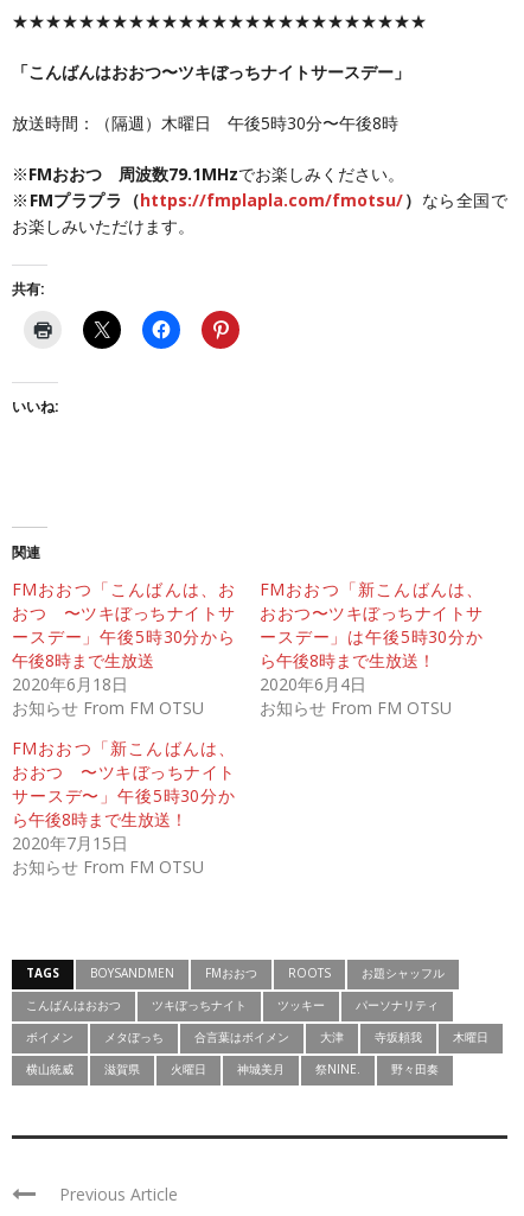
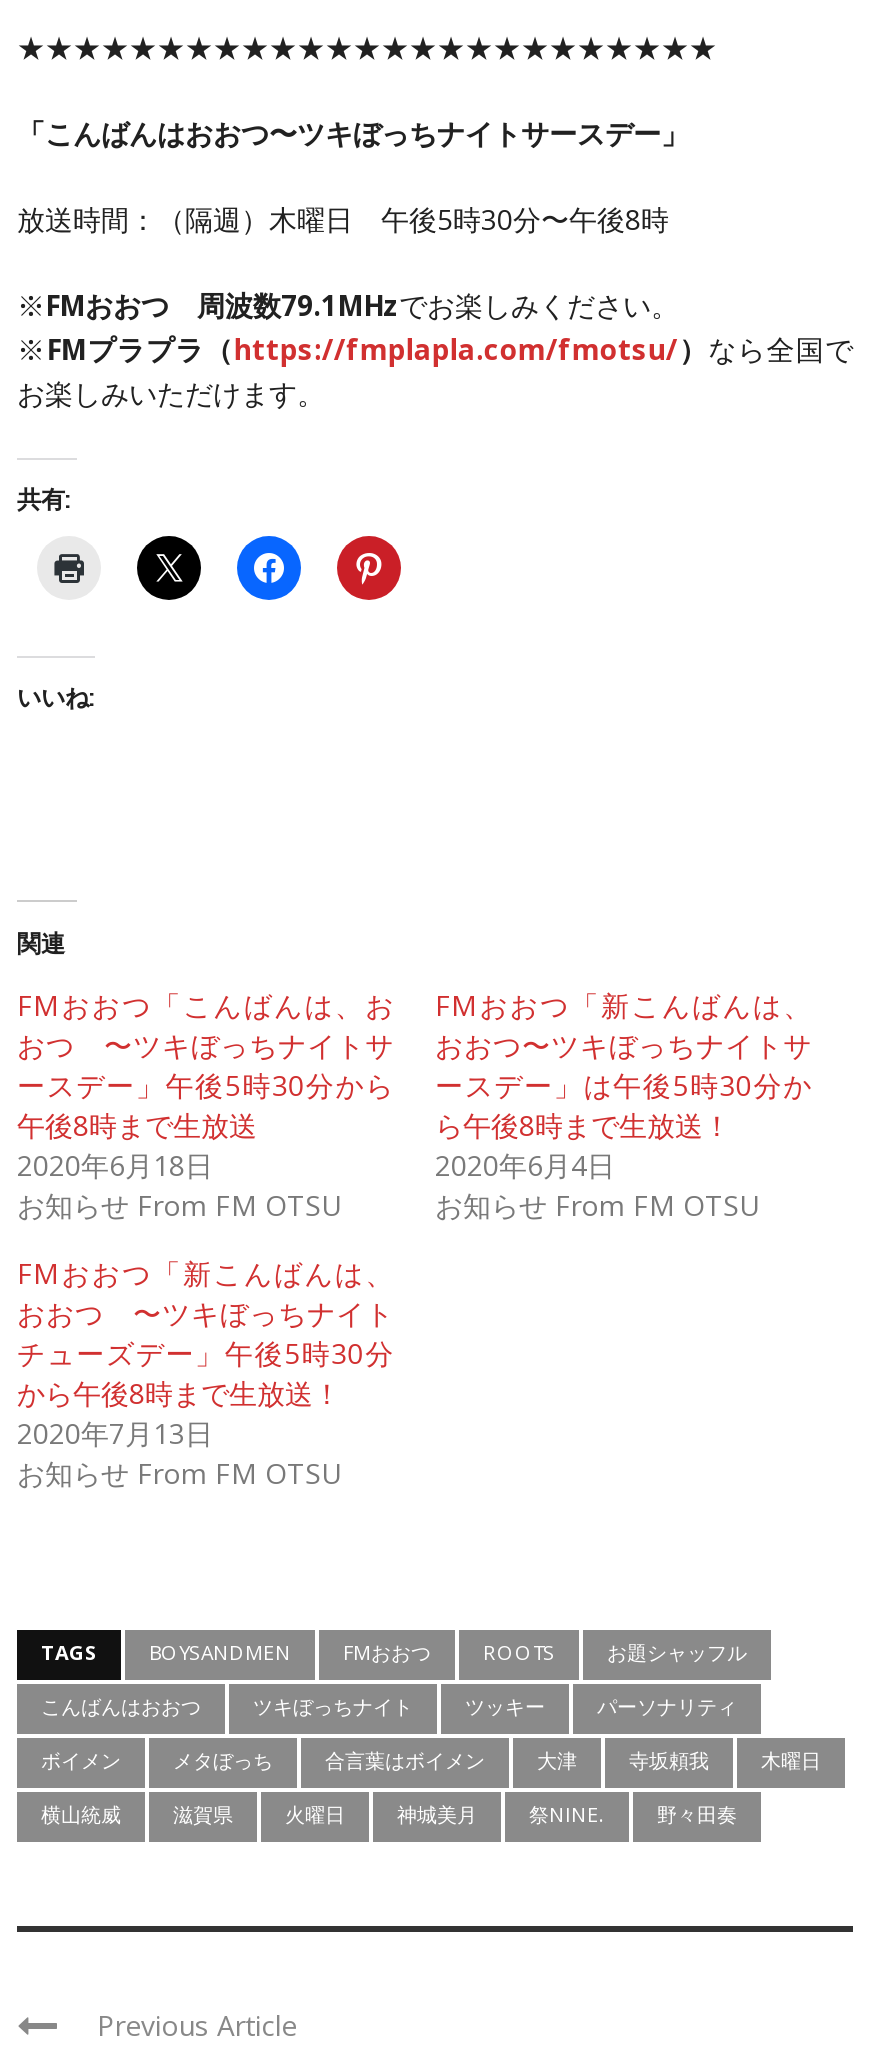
- サースデ〜」午後5時30分か
- ら午後8時まで生放送！
- 2020年7月15日
+ チューズデー」午後5時30分
+ から午後8時まで生放送！
+ 2020年7月13日
